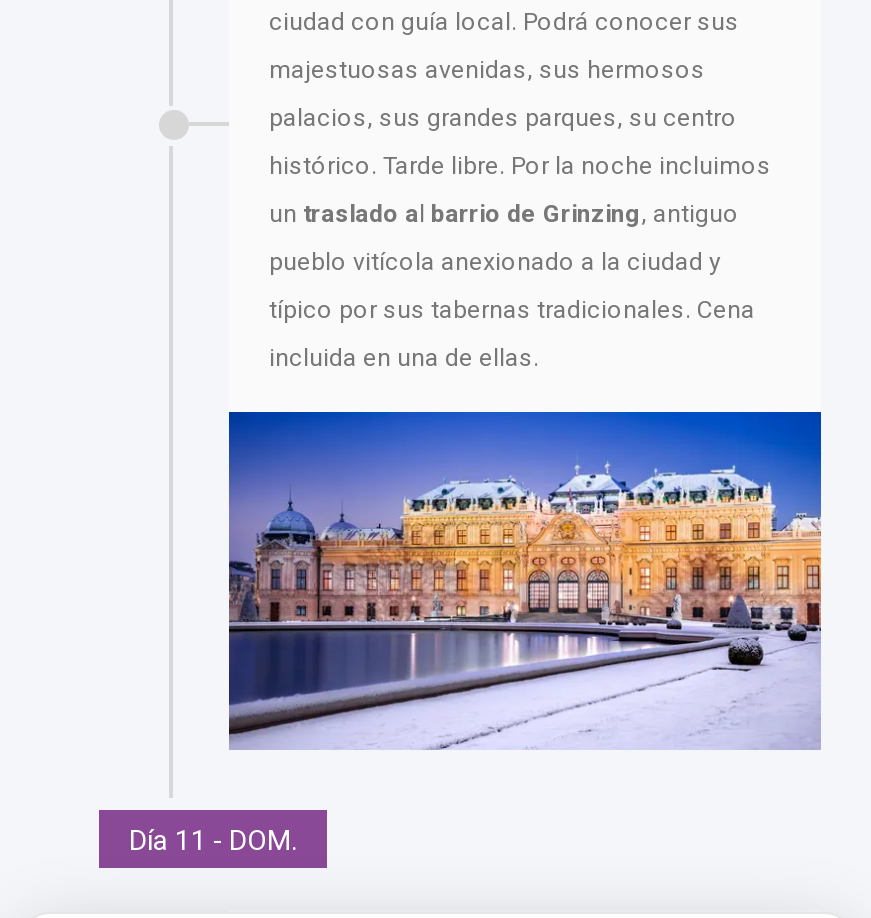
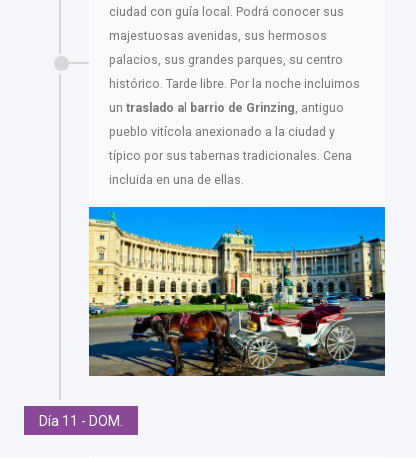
- [image]
+ [image]
